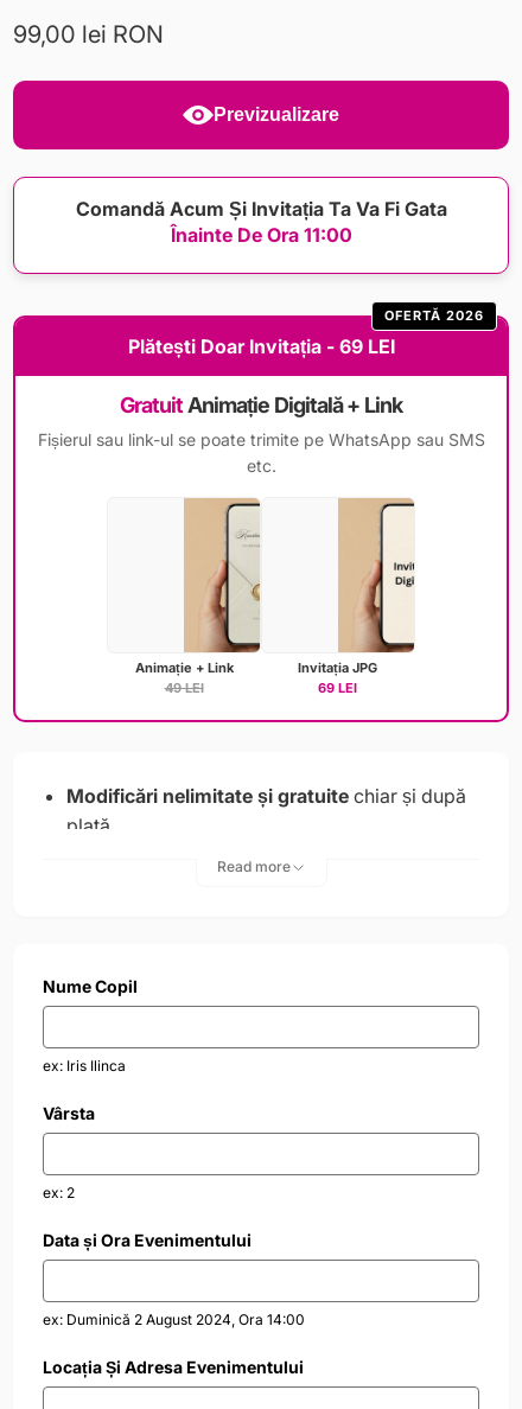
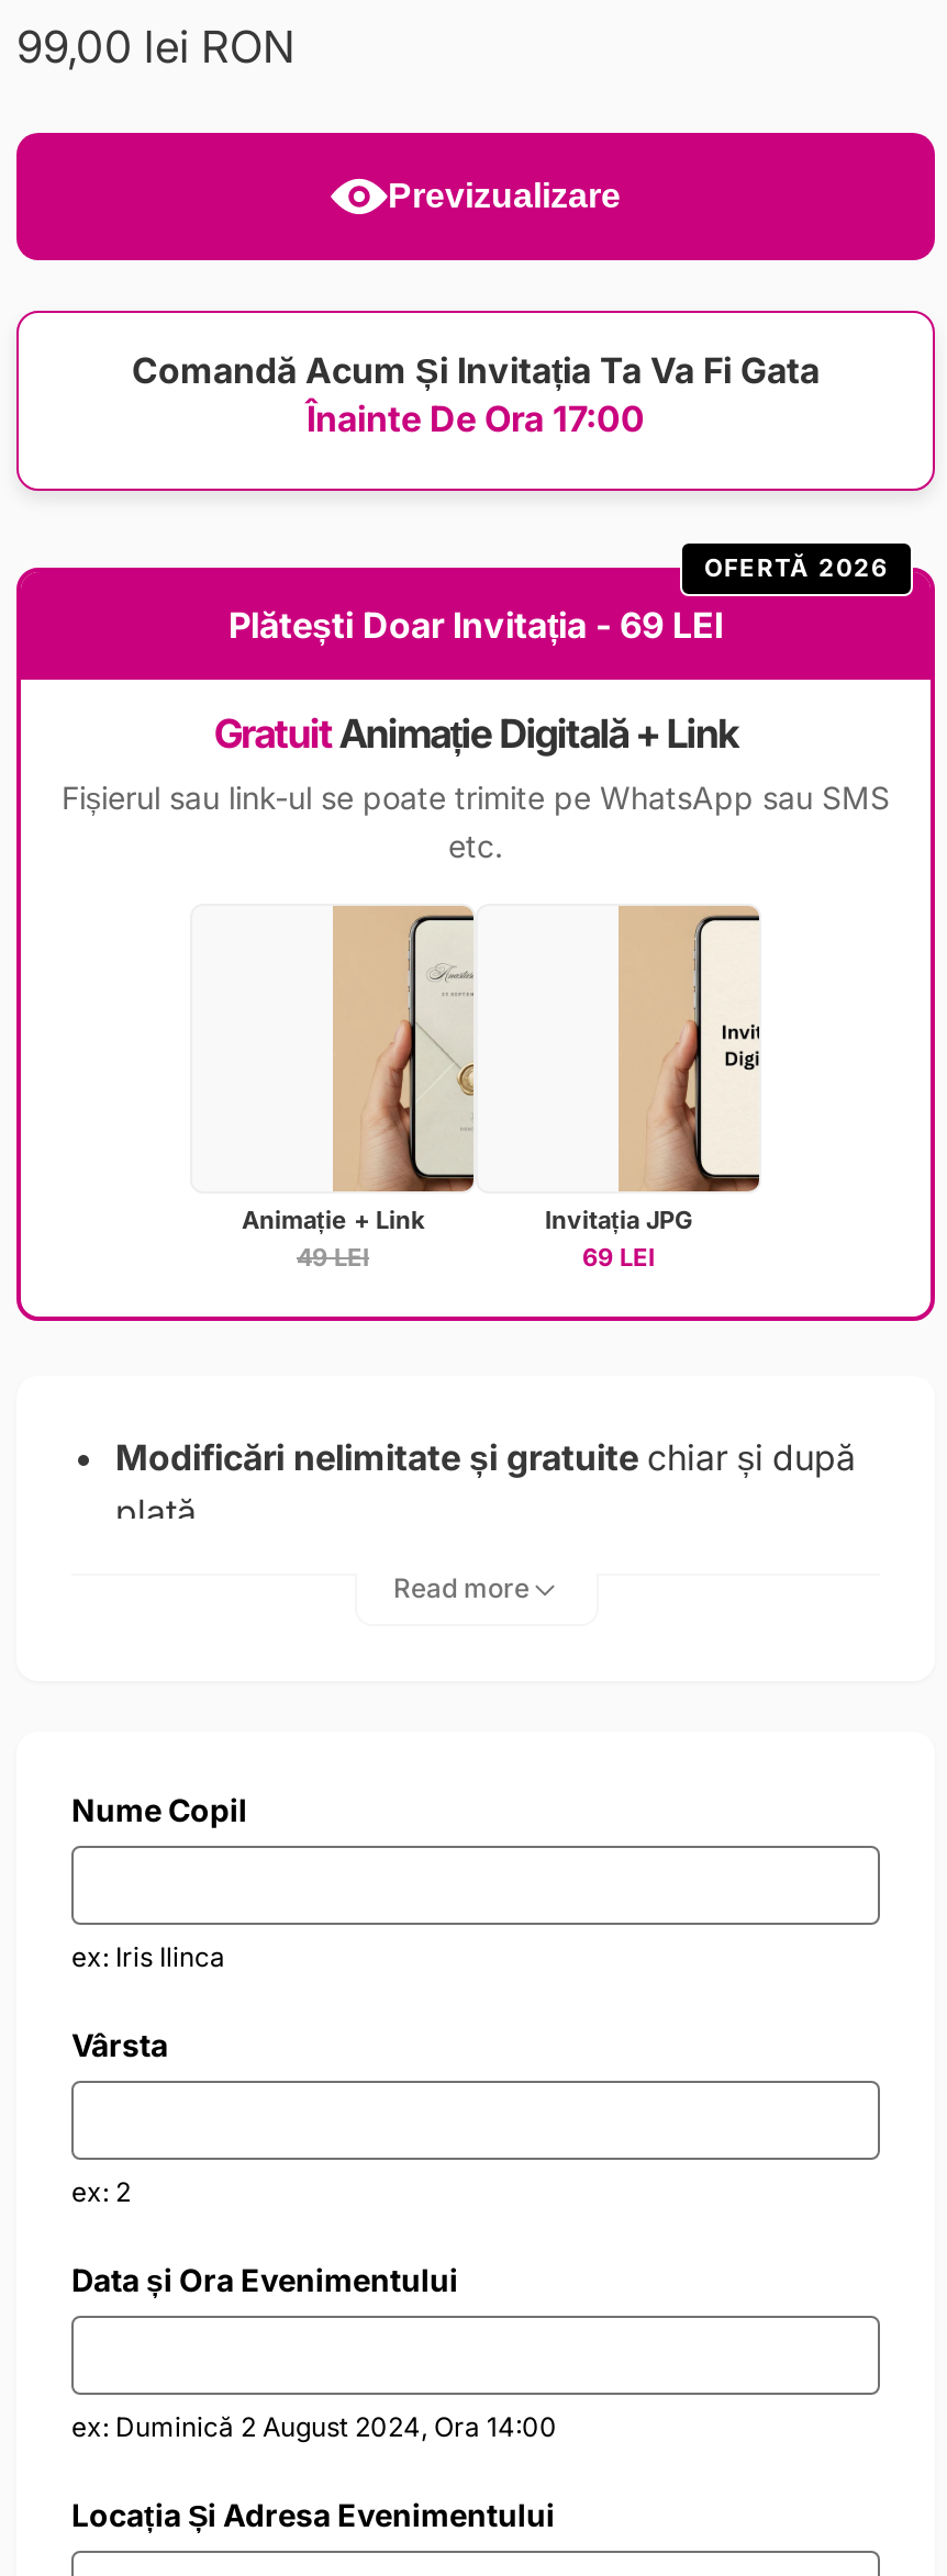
- Înainte De Ora 11:00
+ Înainte De Ora 17:00
